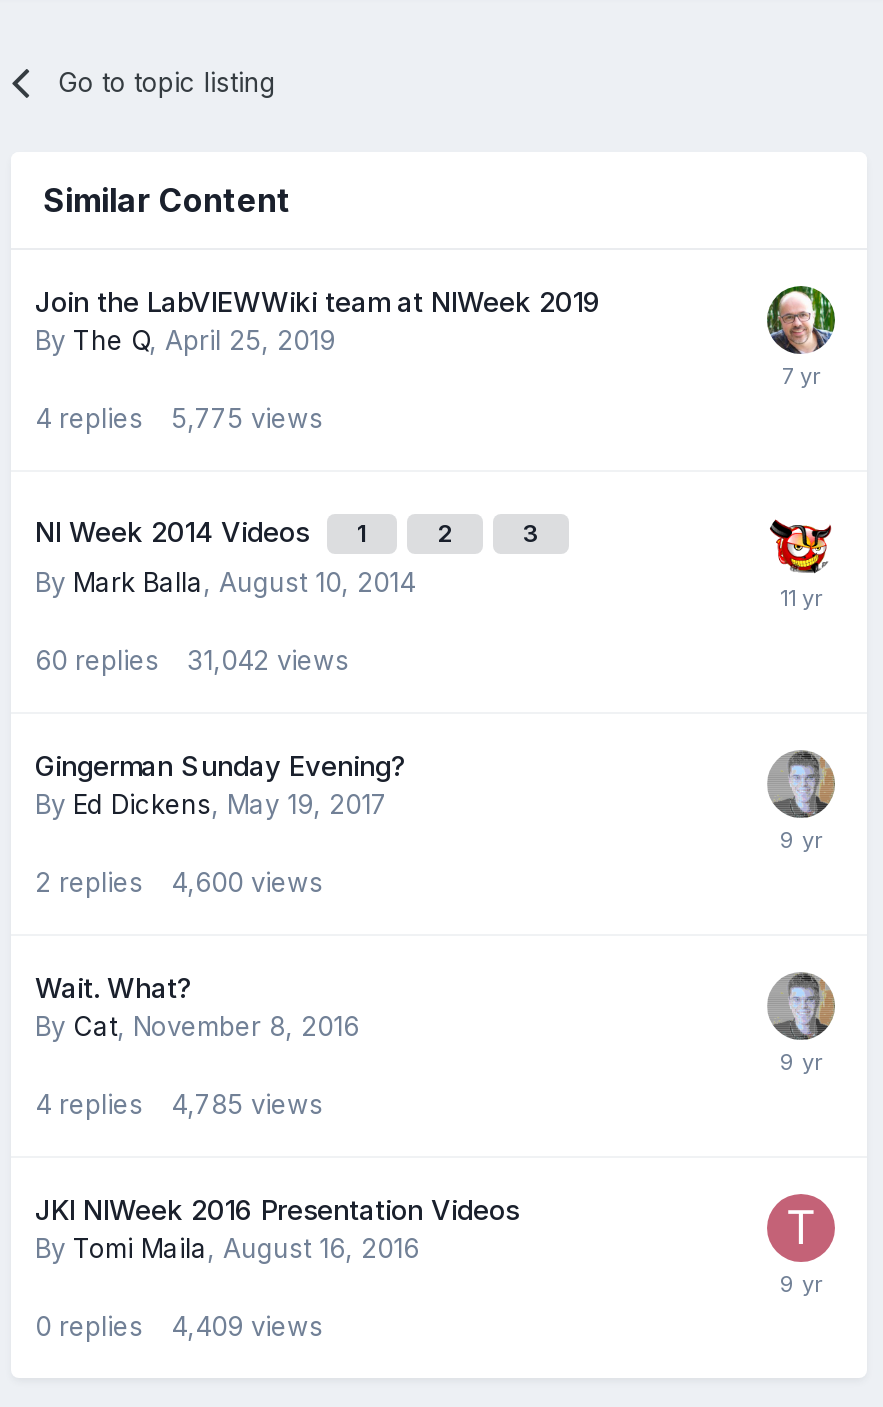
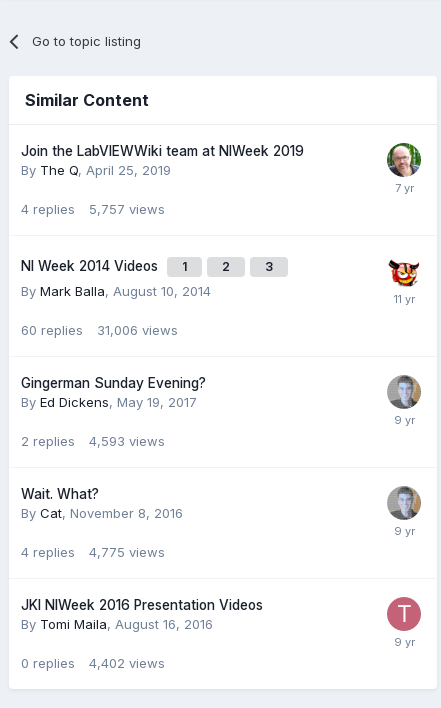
- 4 replies 5,775 views
+ 4 replies 5,757 views

- 60 replies 31,042 views
+ 60 replies 31,006 views

- 2 replies 4,600 views
+ 2 replies 4,593 views

- 4 replies 4,785 views
+ 4 replies 4,775 views

- 0 replies 4,409 views
+ 0 replies 4,402 views
